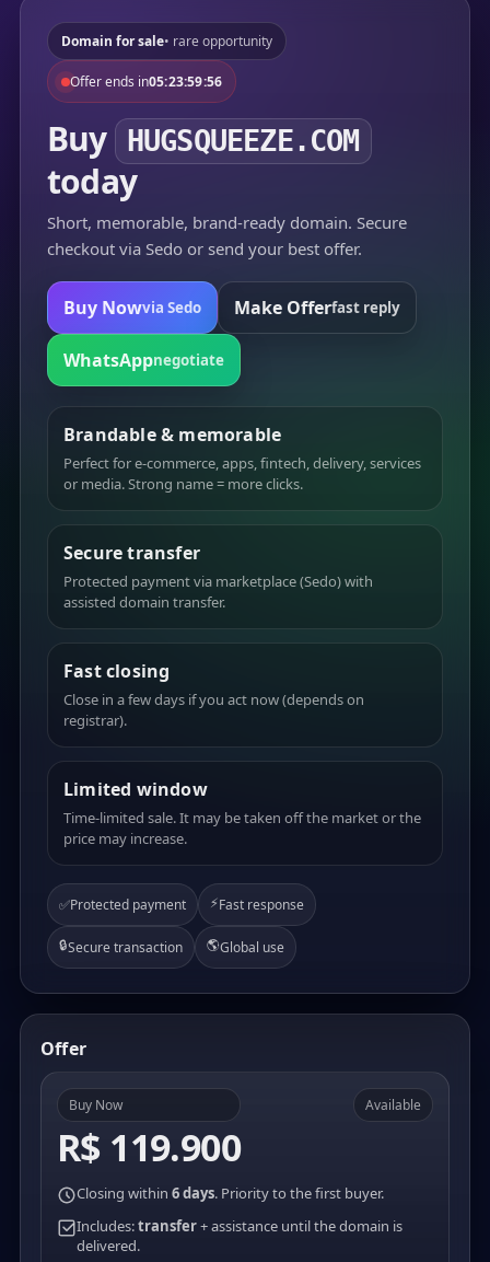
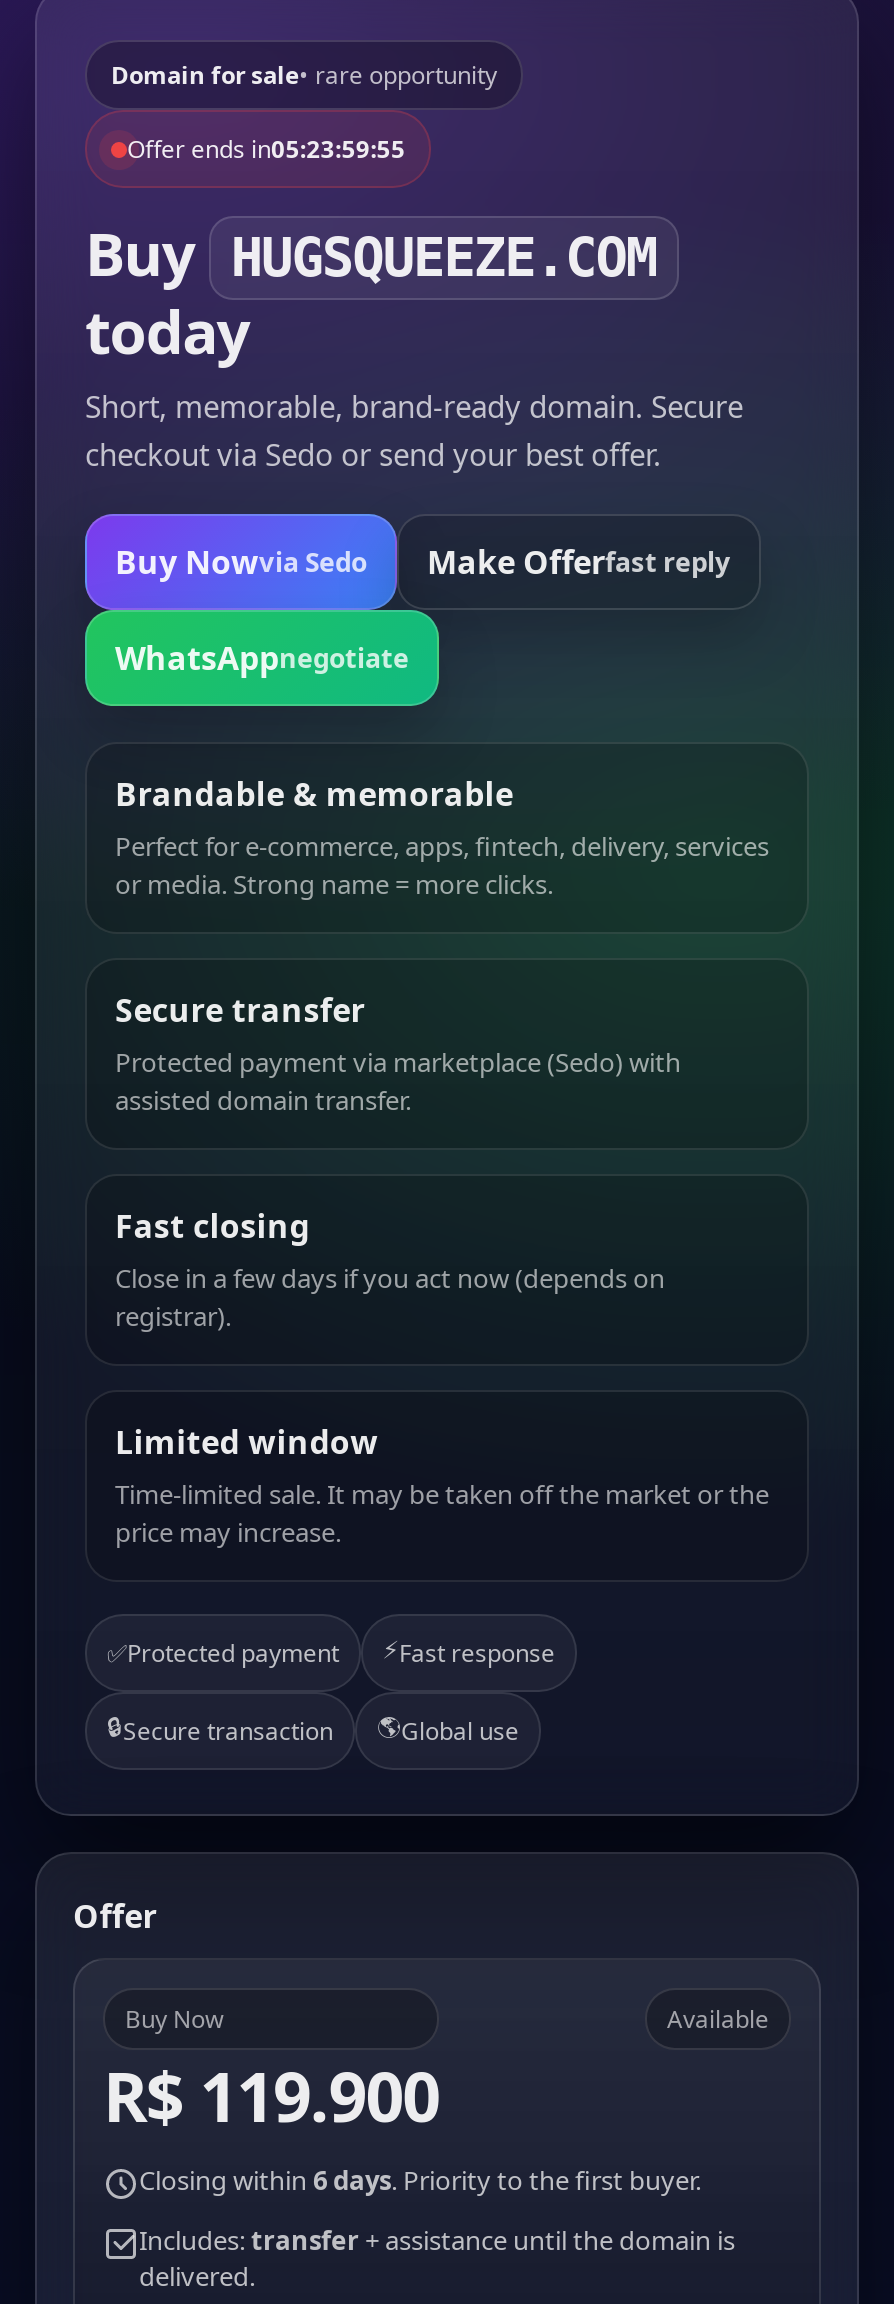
- Offer ends in05:23:59:56
+ Offer ends in05:23:59:55
